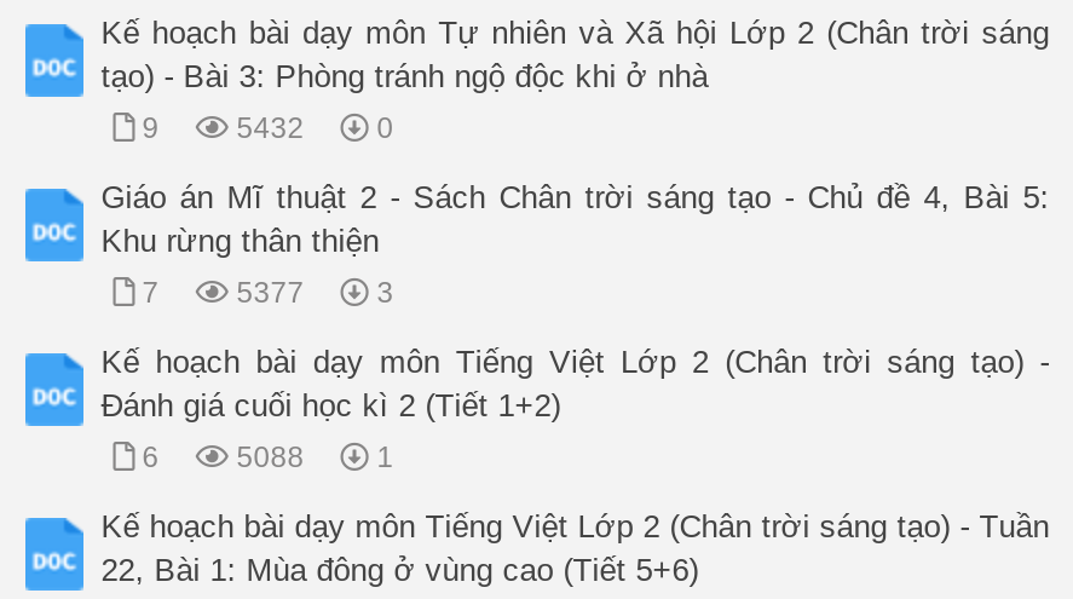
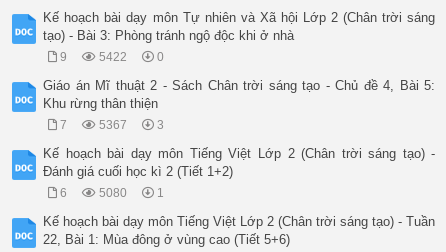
- 5432
+ 5422

- 5377
+ 5367

- 5088
+ 5080
